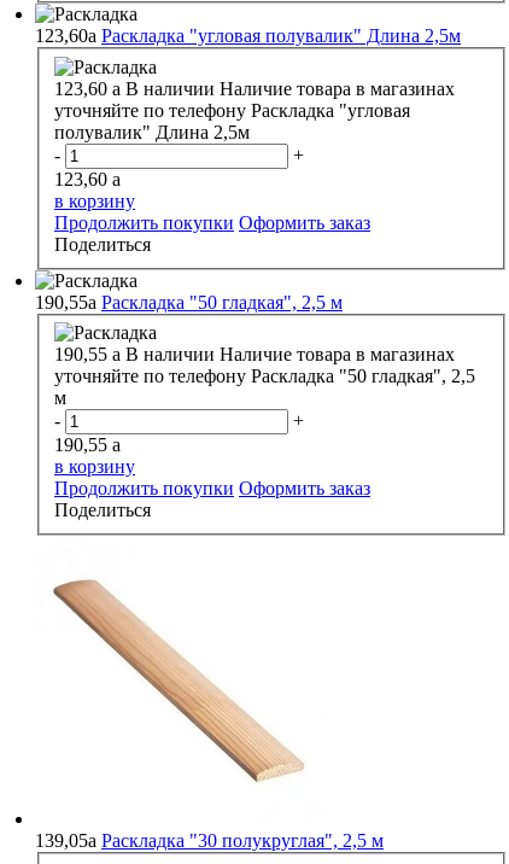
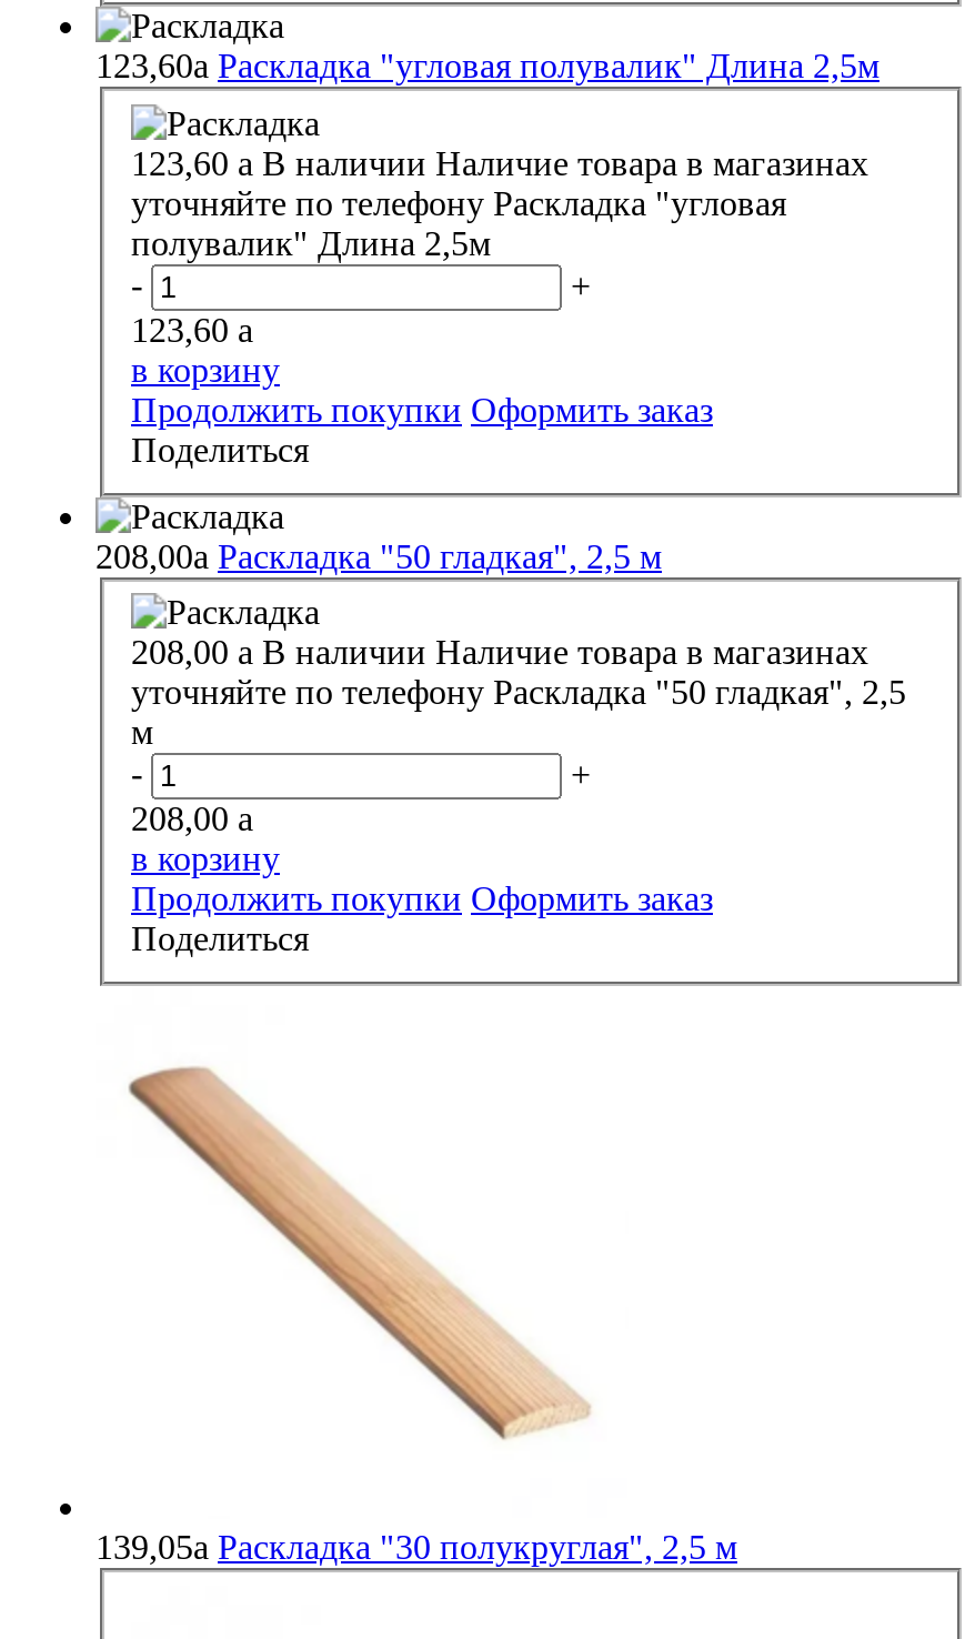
- 190,55a Раскладка "50 гладкая", 2,5 м
+ 208,00a Раскладка "50 гладкая", 2,5 м

- 190,55 a В наличии Наличие товара в магазинах
+ 208,00 a В наличии Наличие товара в магазинах

- 190,55 a
+ 208,00 a
